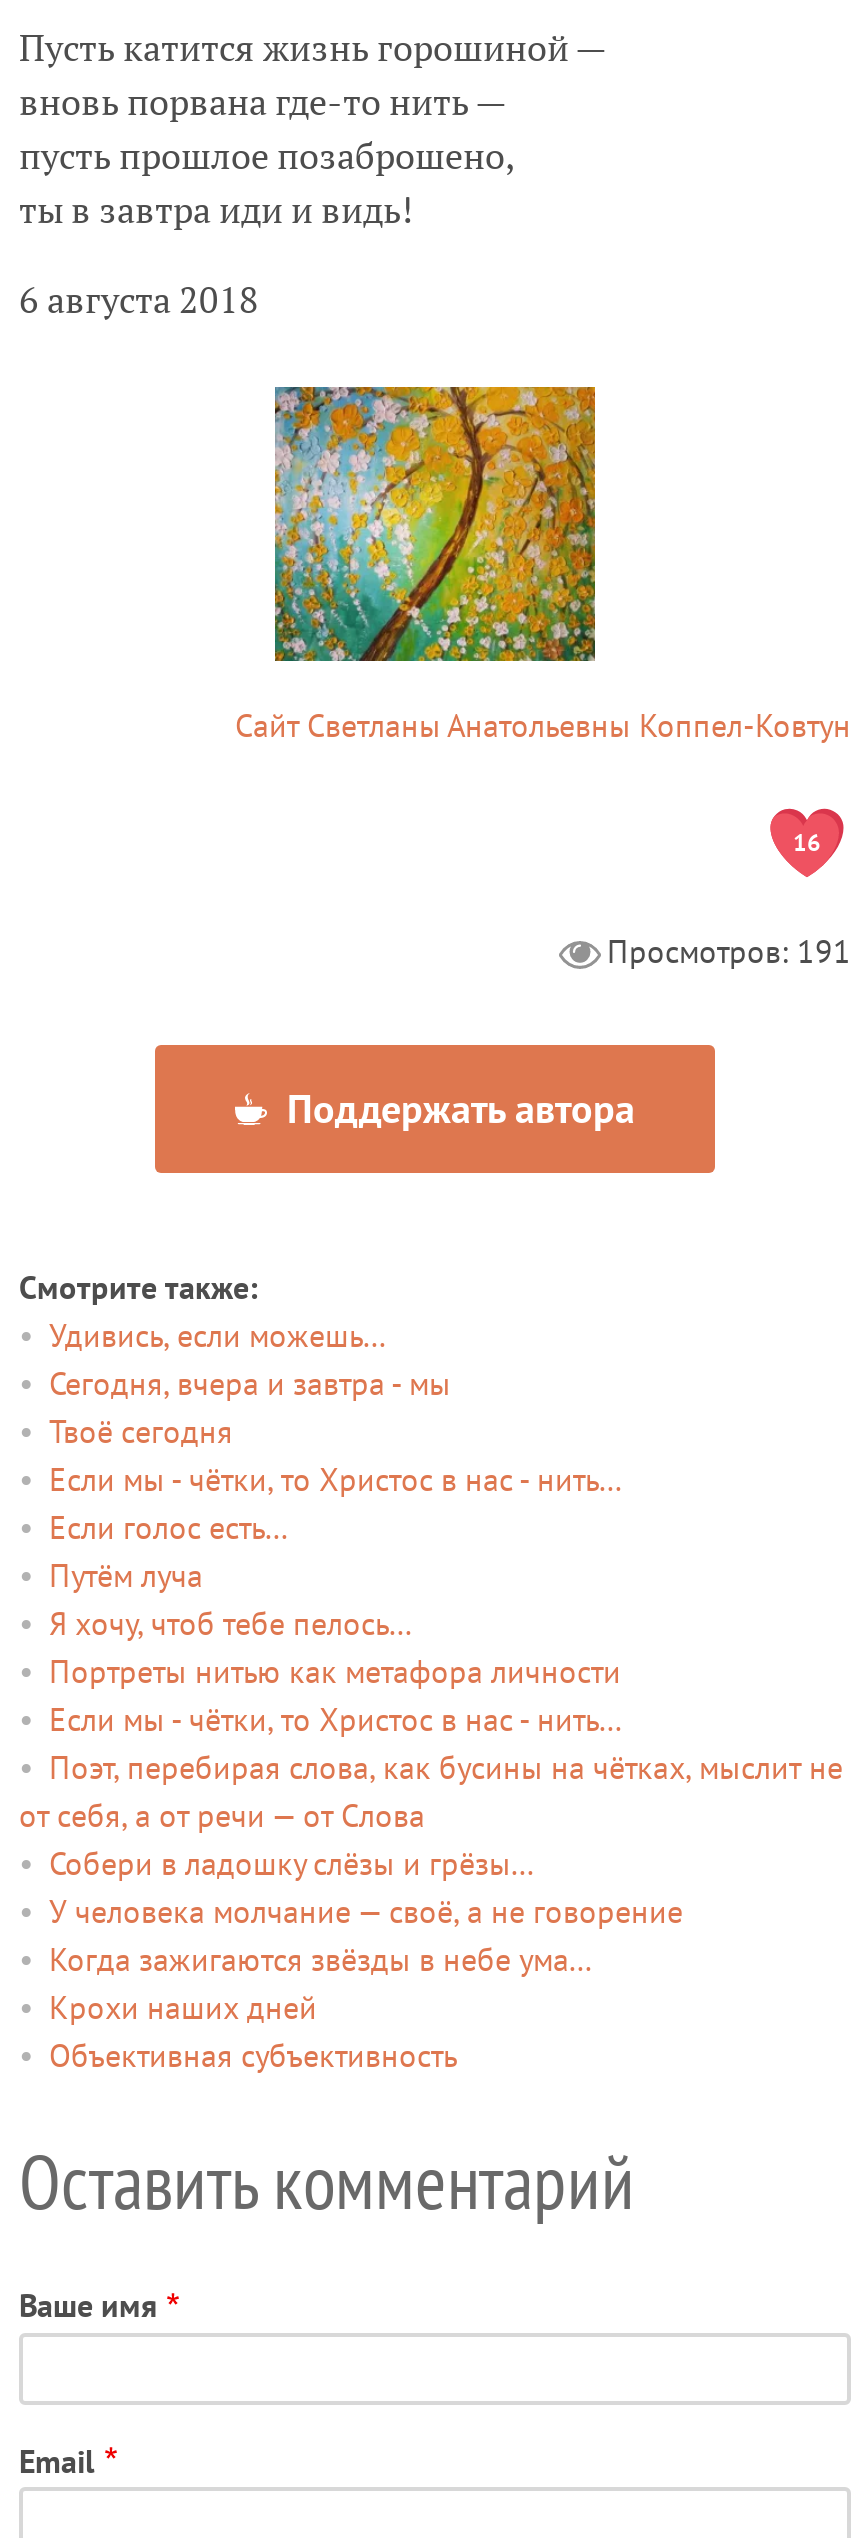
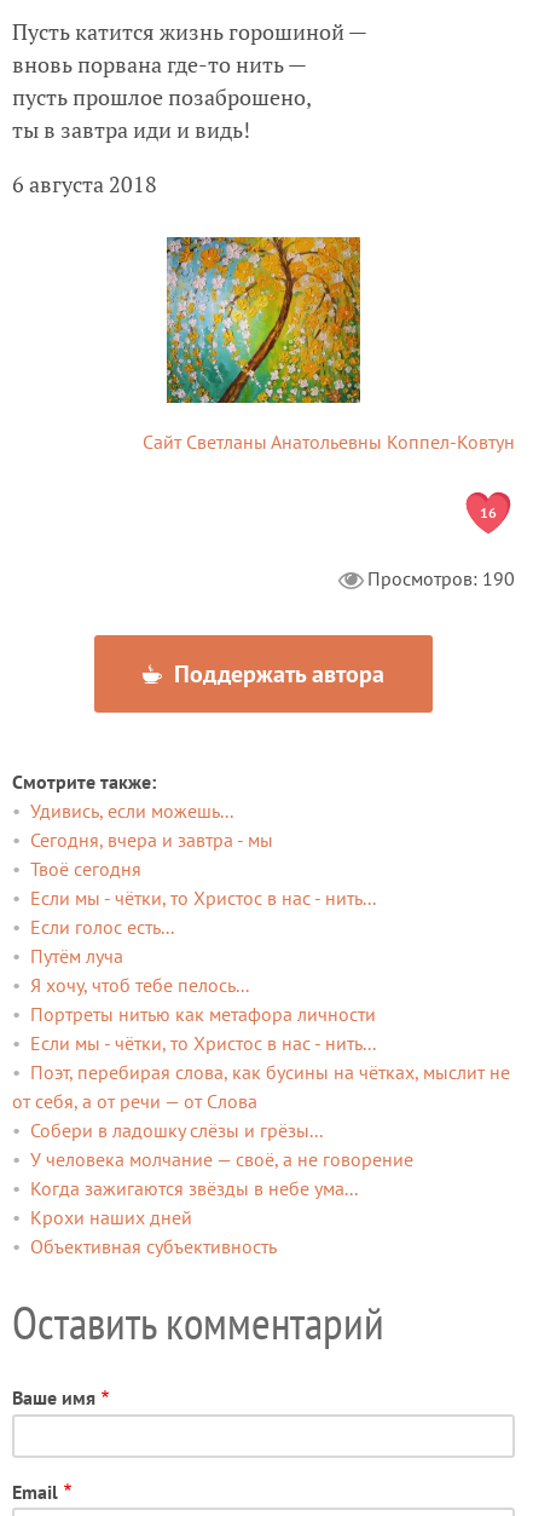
- Просмотров: 191
+ Просмотров: 190
